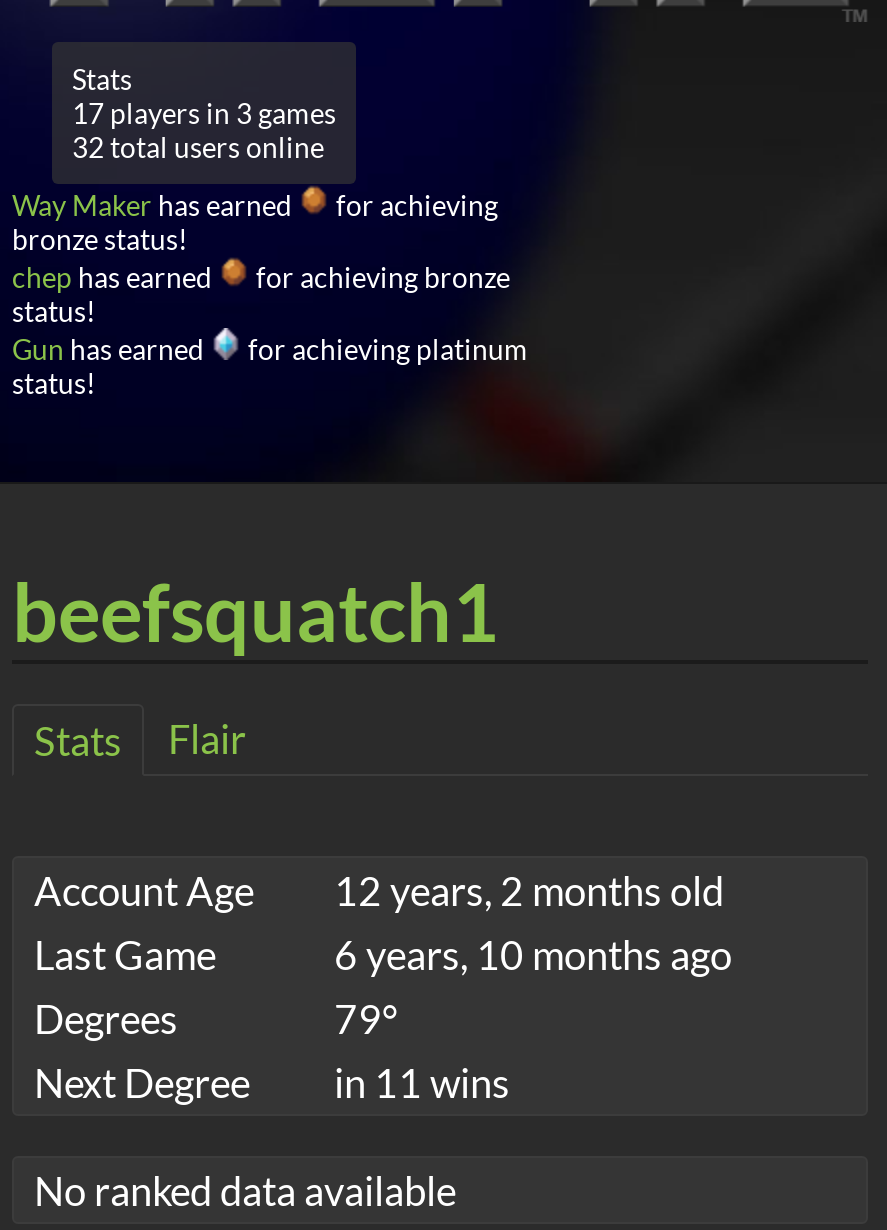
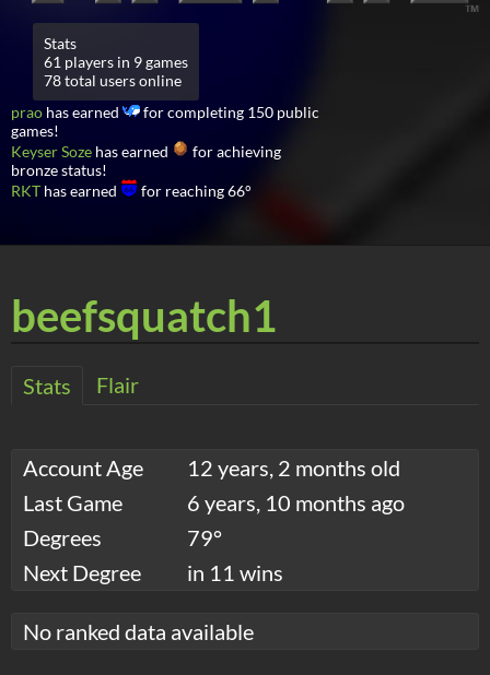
- 17 players in 3 games
- 32 total users online
+ 61 players in 9 games
+ 78 total users online

- Way Maker has earned
+ prao has earned
+ for completing 150 public
+ games!
+ Keyser Soze has earned

moved down: for achieving | bronze status!

- chep has earned
- for achieving bronze
- status!
- Gun has earned
- for achieving platinum
- status!
+ RKT has earned
+ for reaching 66°
